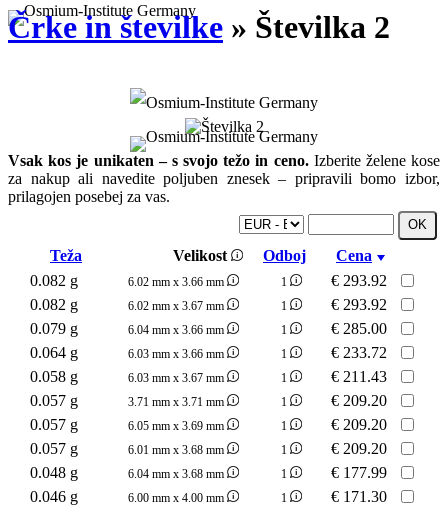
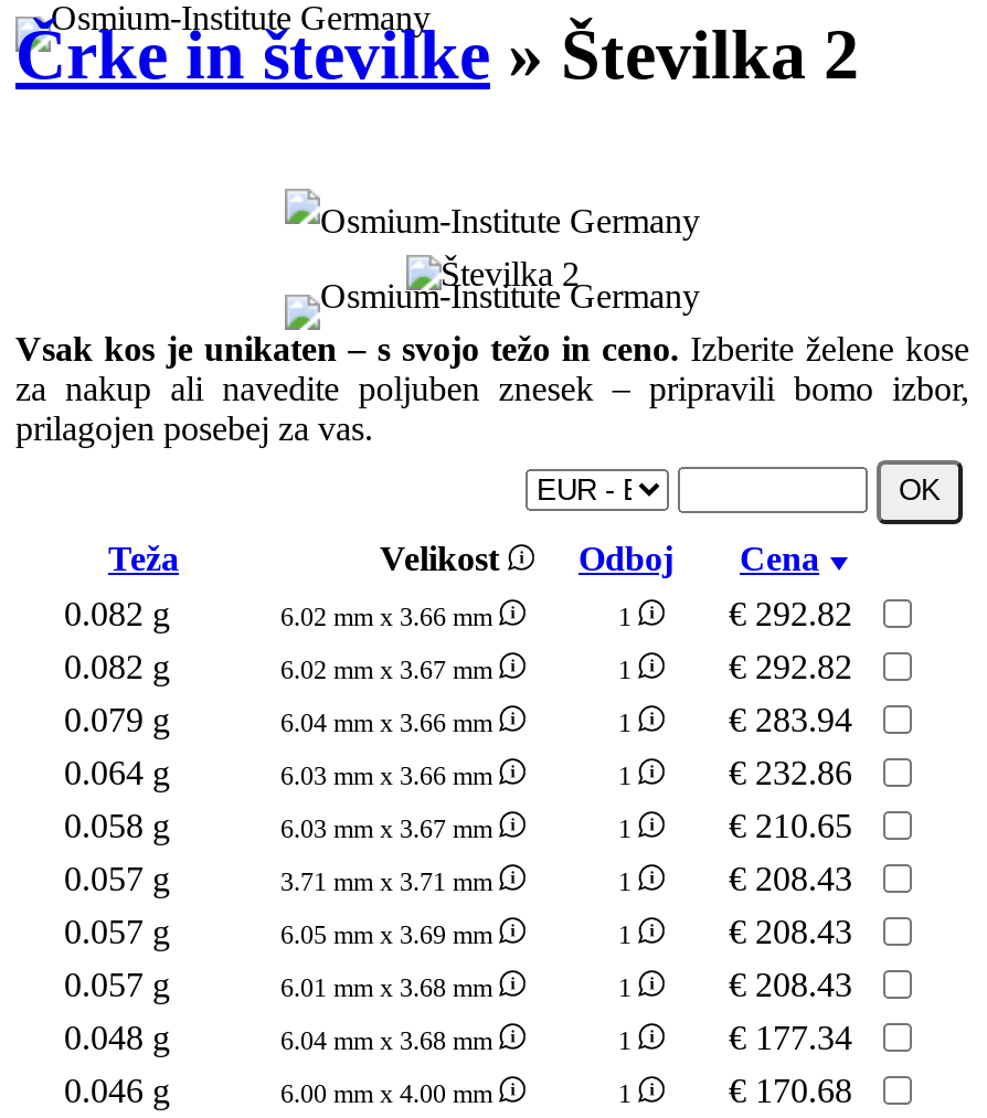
- €293.92
+ €292.82

- €293.92
+ €292.82

- €285.00
+ €283.94

- €233.72
+ €232.86

- €211.43
+ €210.65

- €209.20
+ €208.43

- €209.20
+ €208.43

- €209.20
+ €208.43

- €177.99
+ €177.34

- €171.30
+ €170.68
